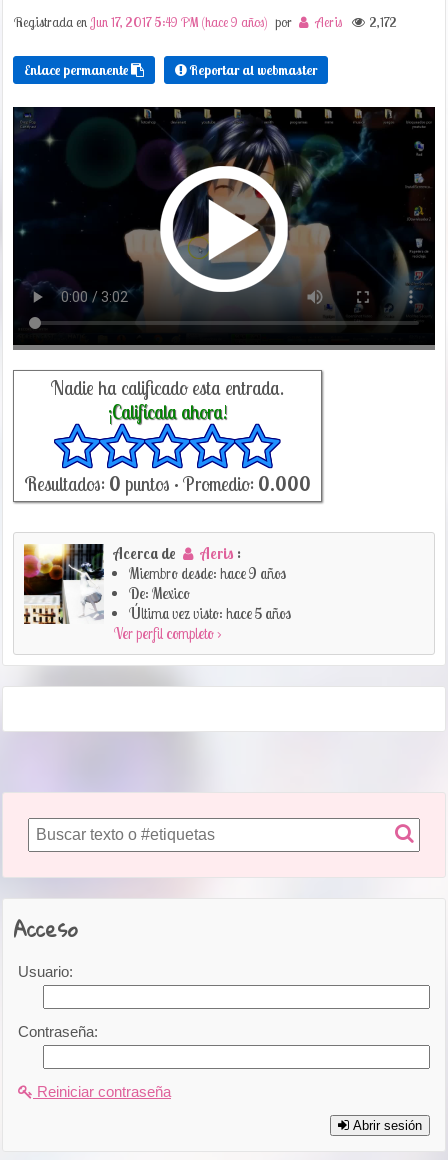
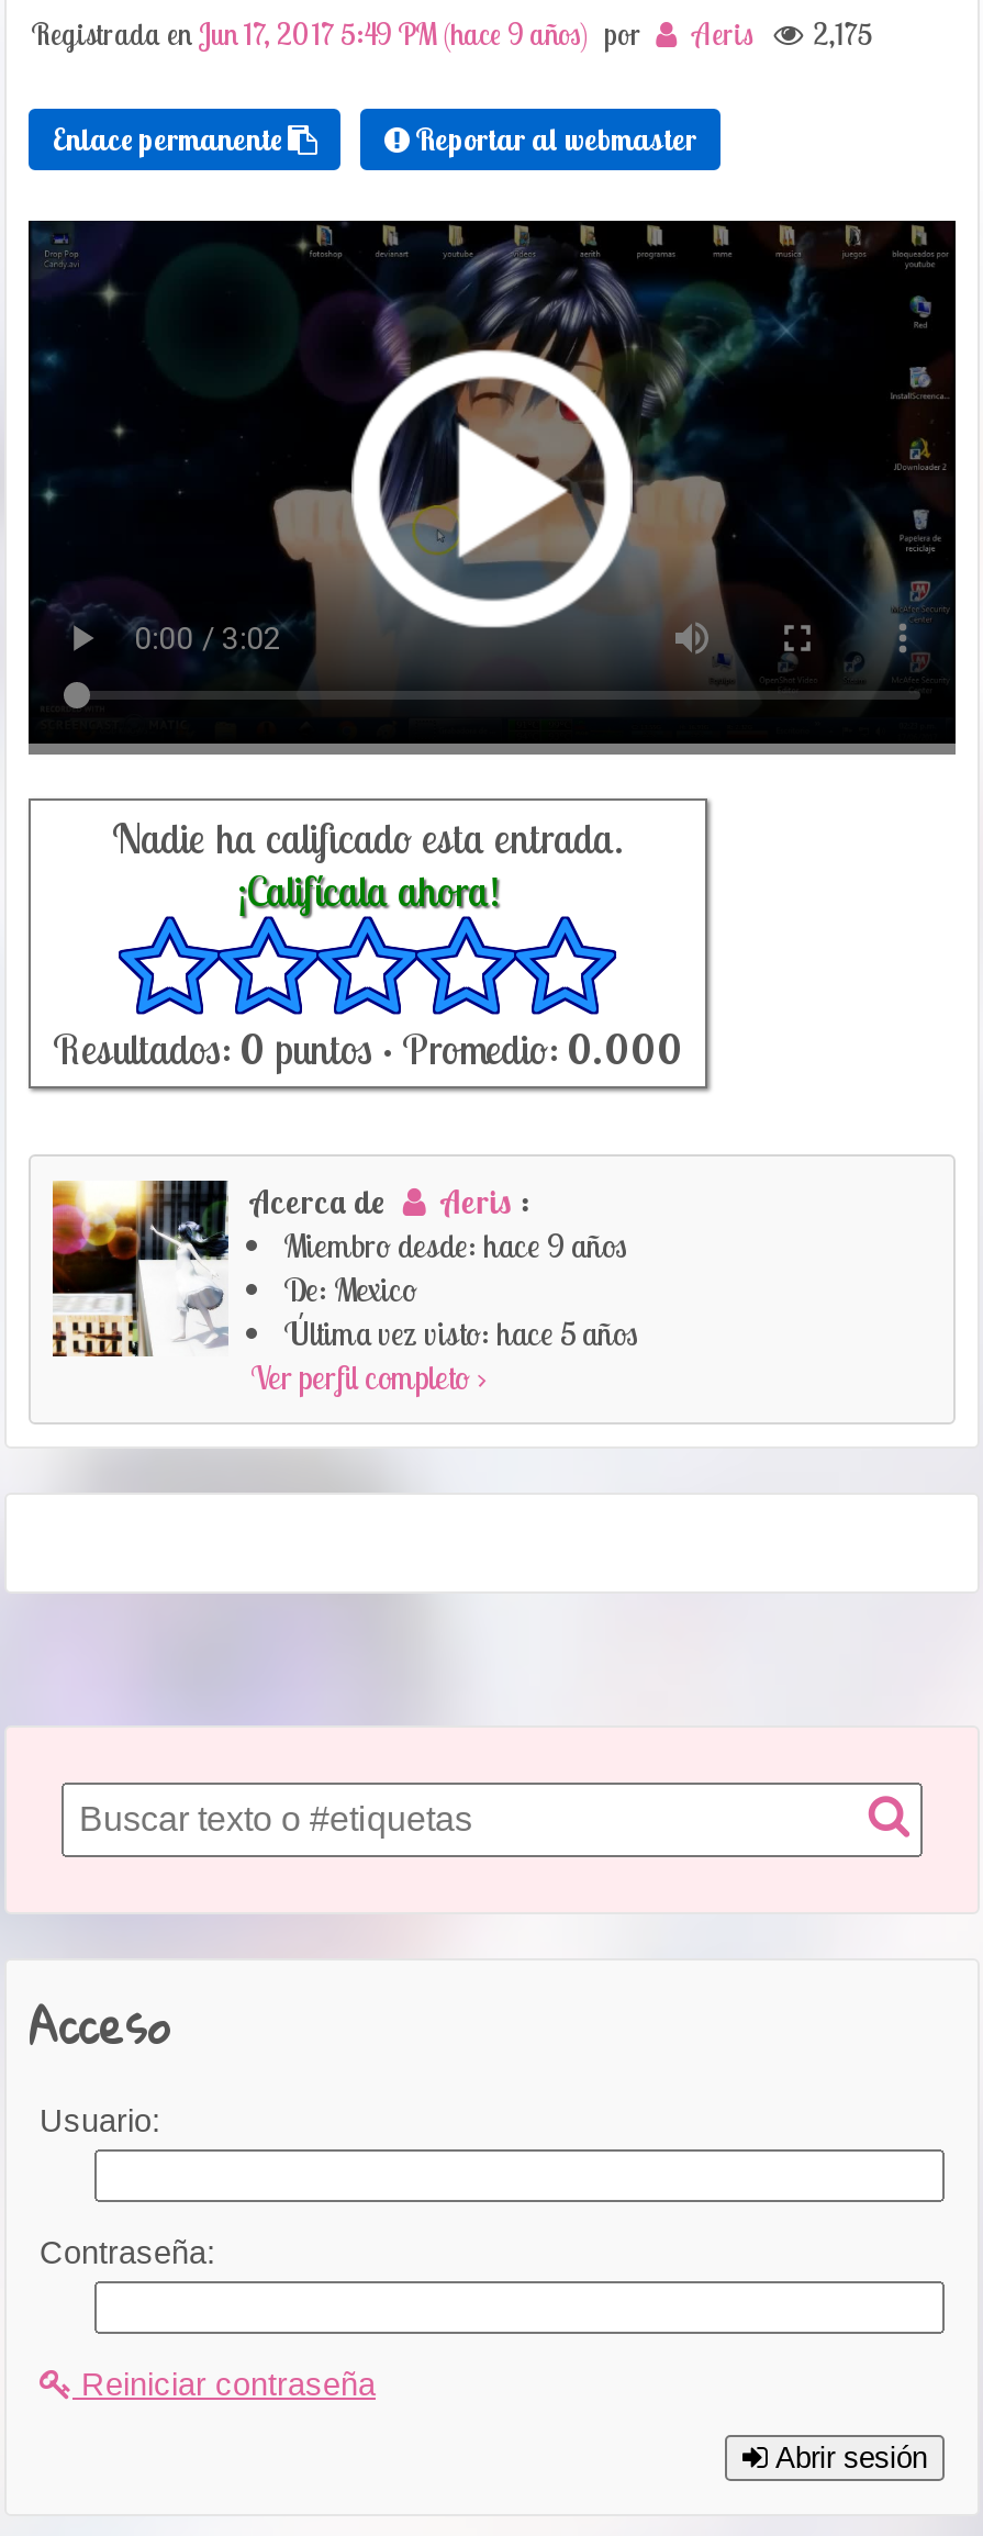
- Registrada en Jun 17, 2017 5:49 PM (hace 9 años) por Aeris 2,172
+ Registrada en Jun 17, 2017 5:49 PM (hace 9 años) por Aeris 2,175
